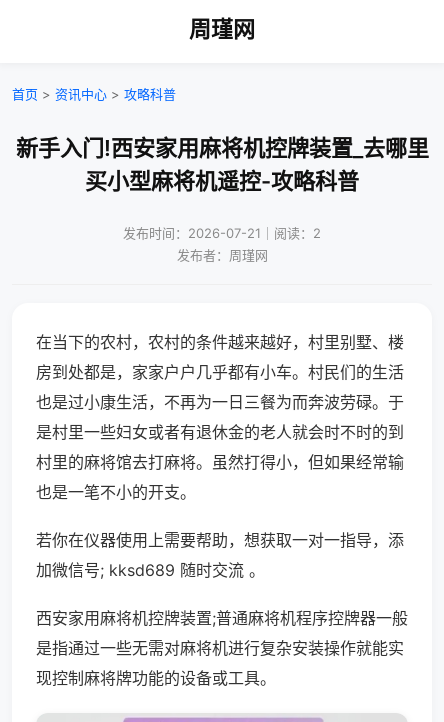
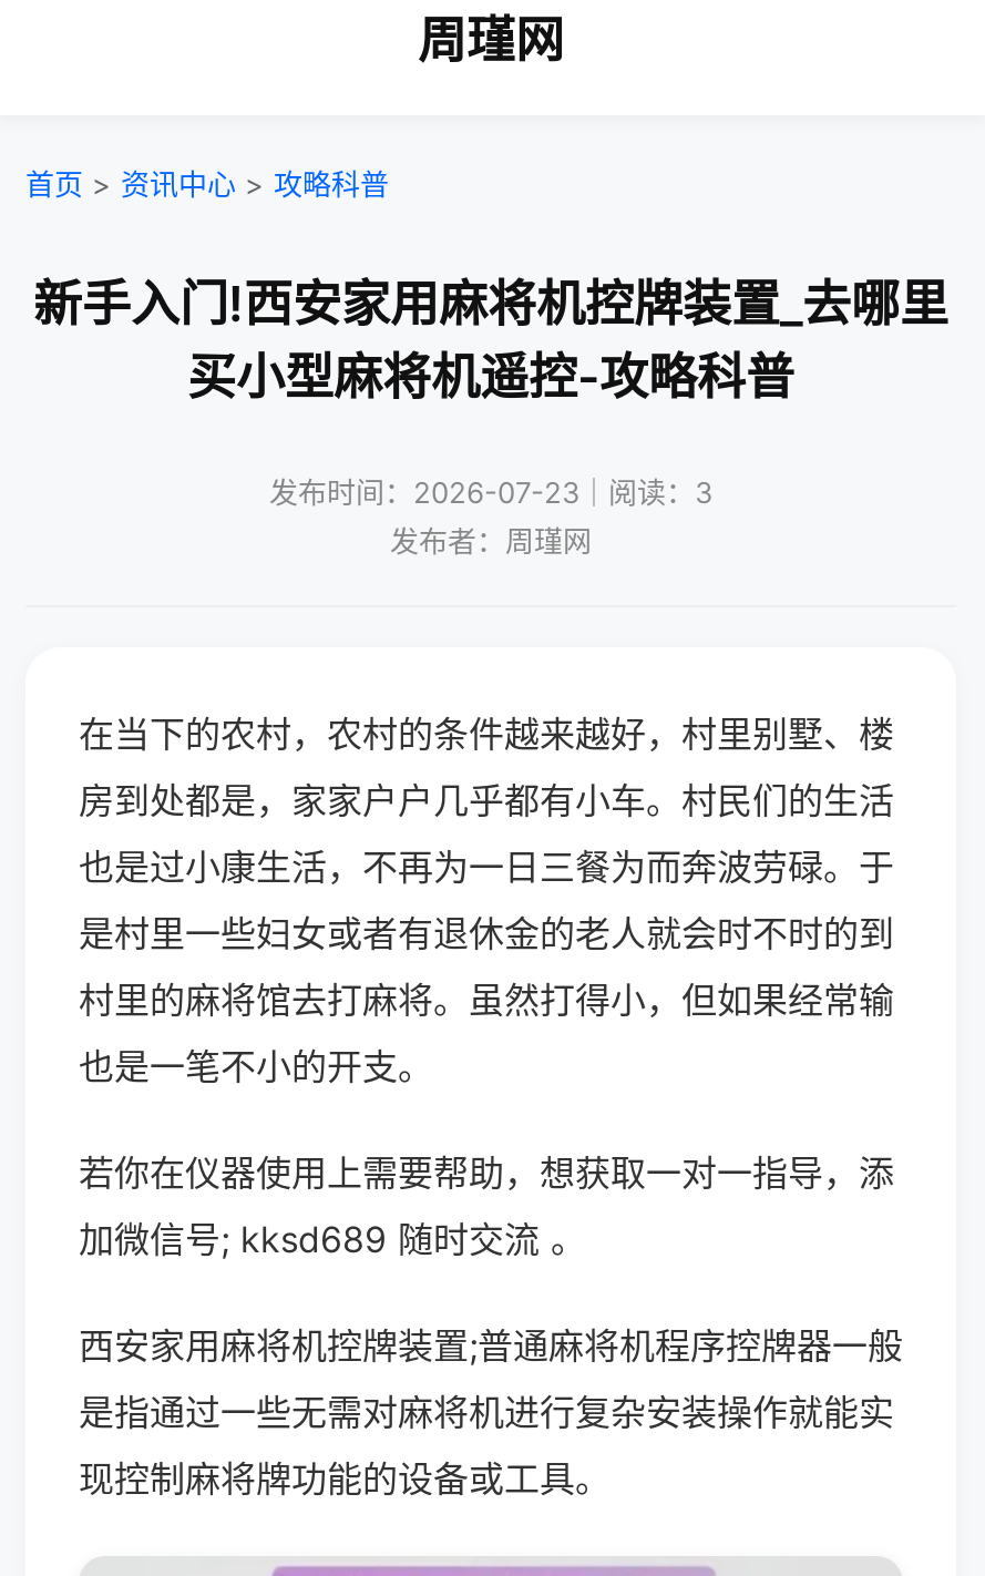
- 发布时间：2026-07-21｜阅读：2
+ 发布时间：2026-07-23｜阅读：3
